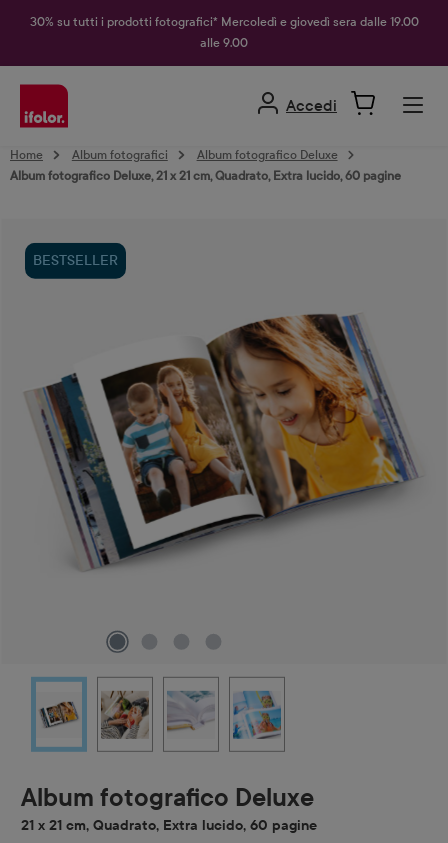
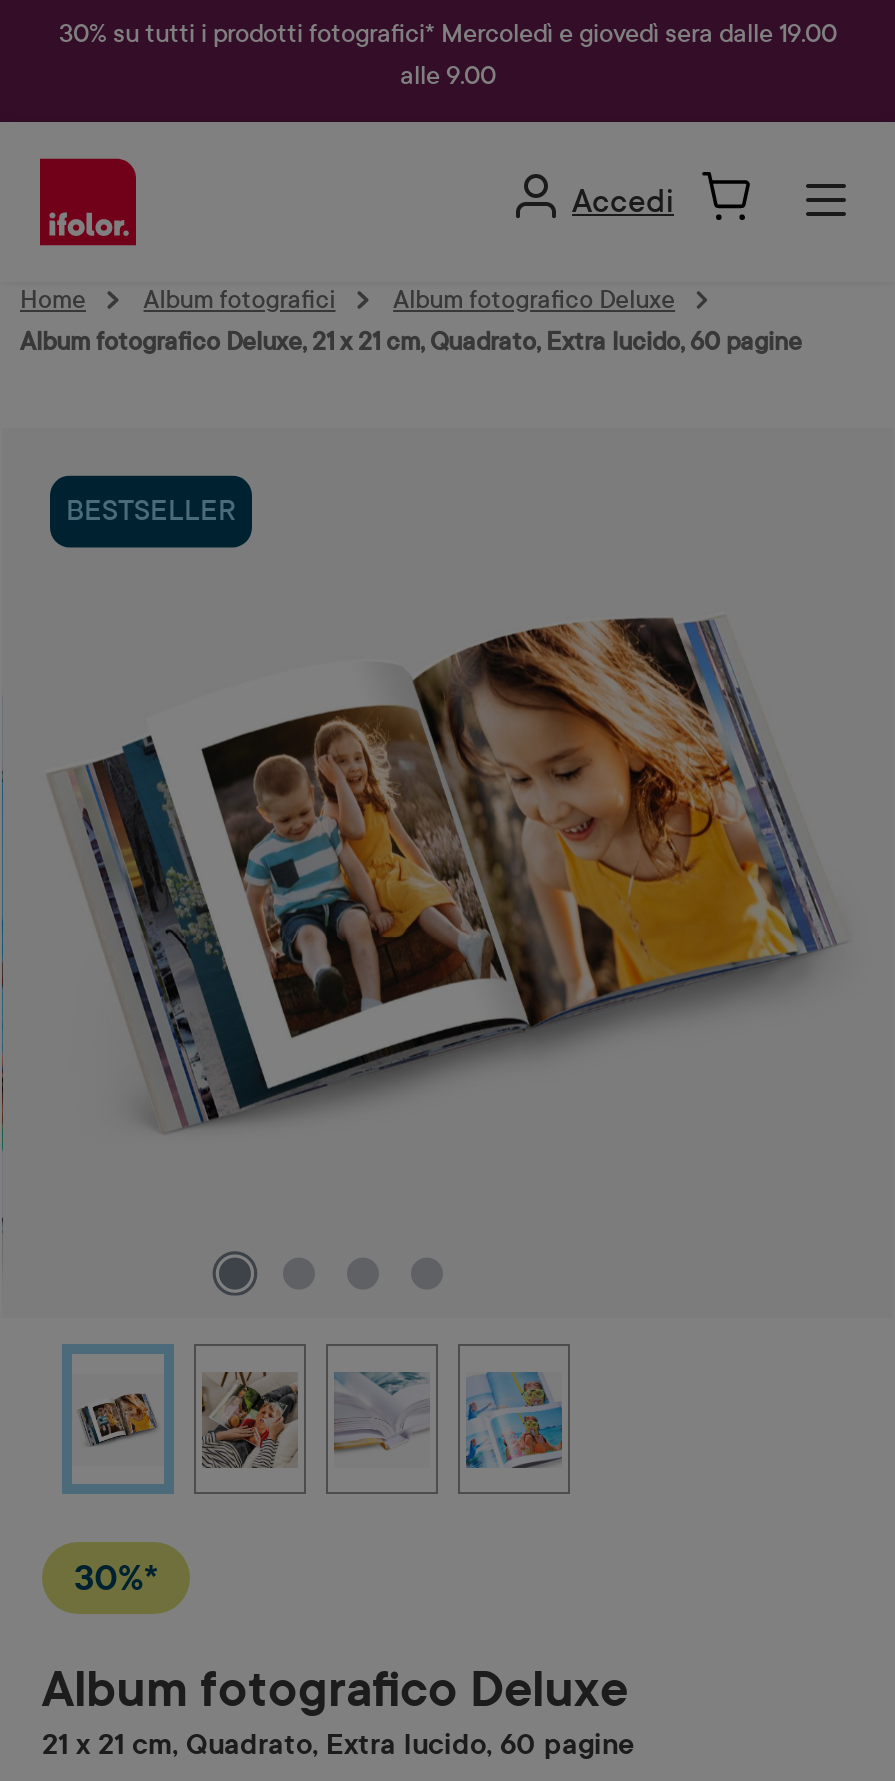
+ 30%*
